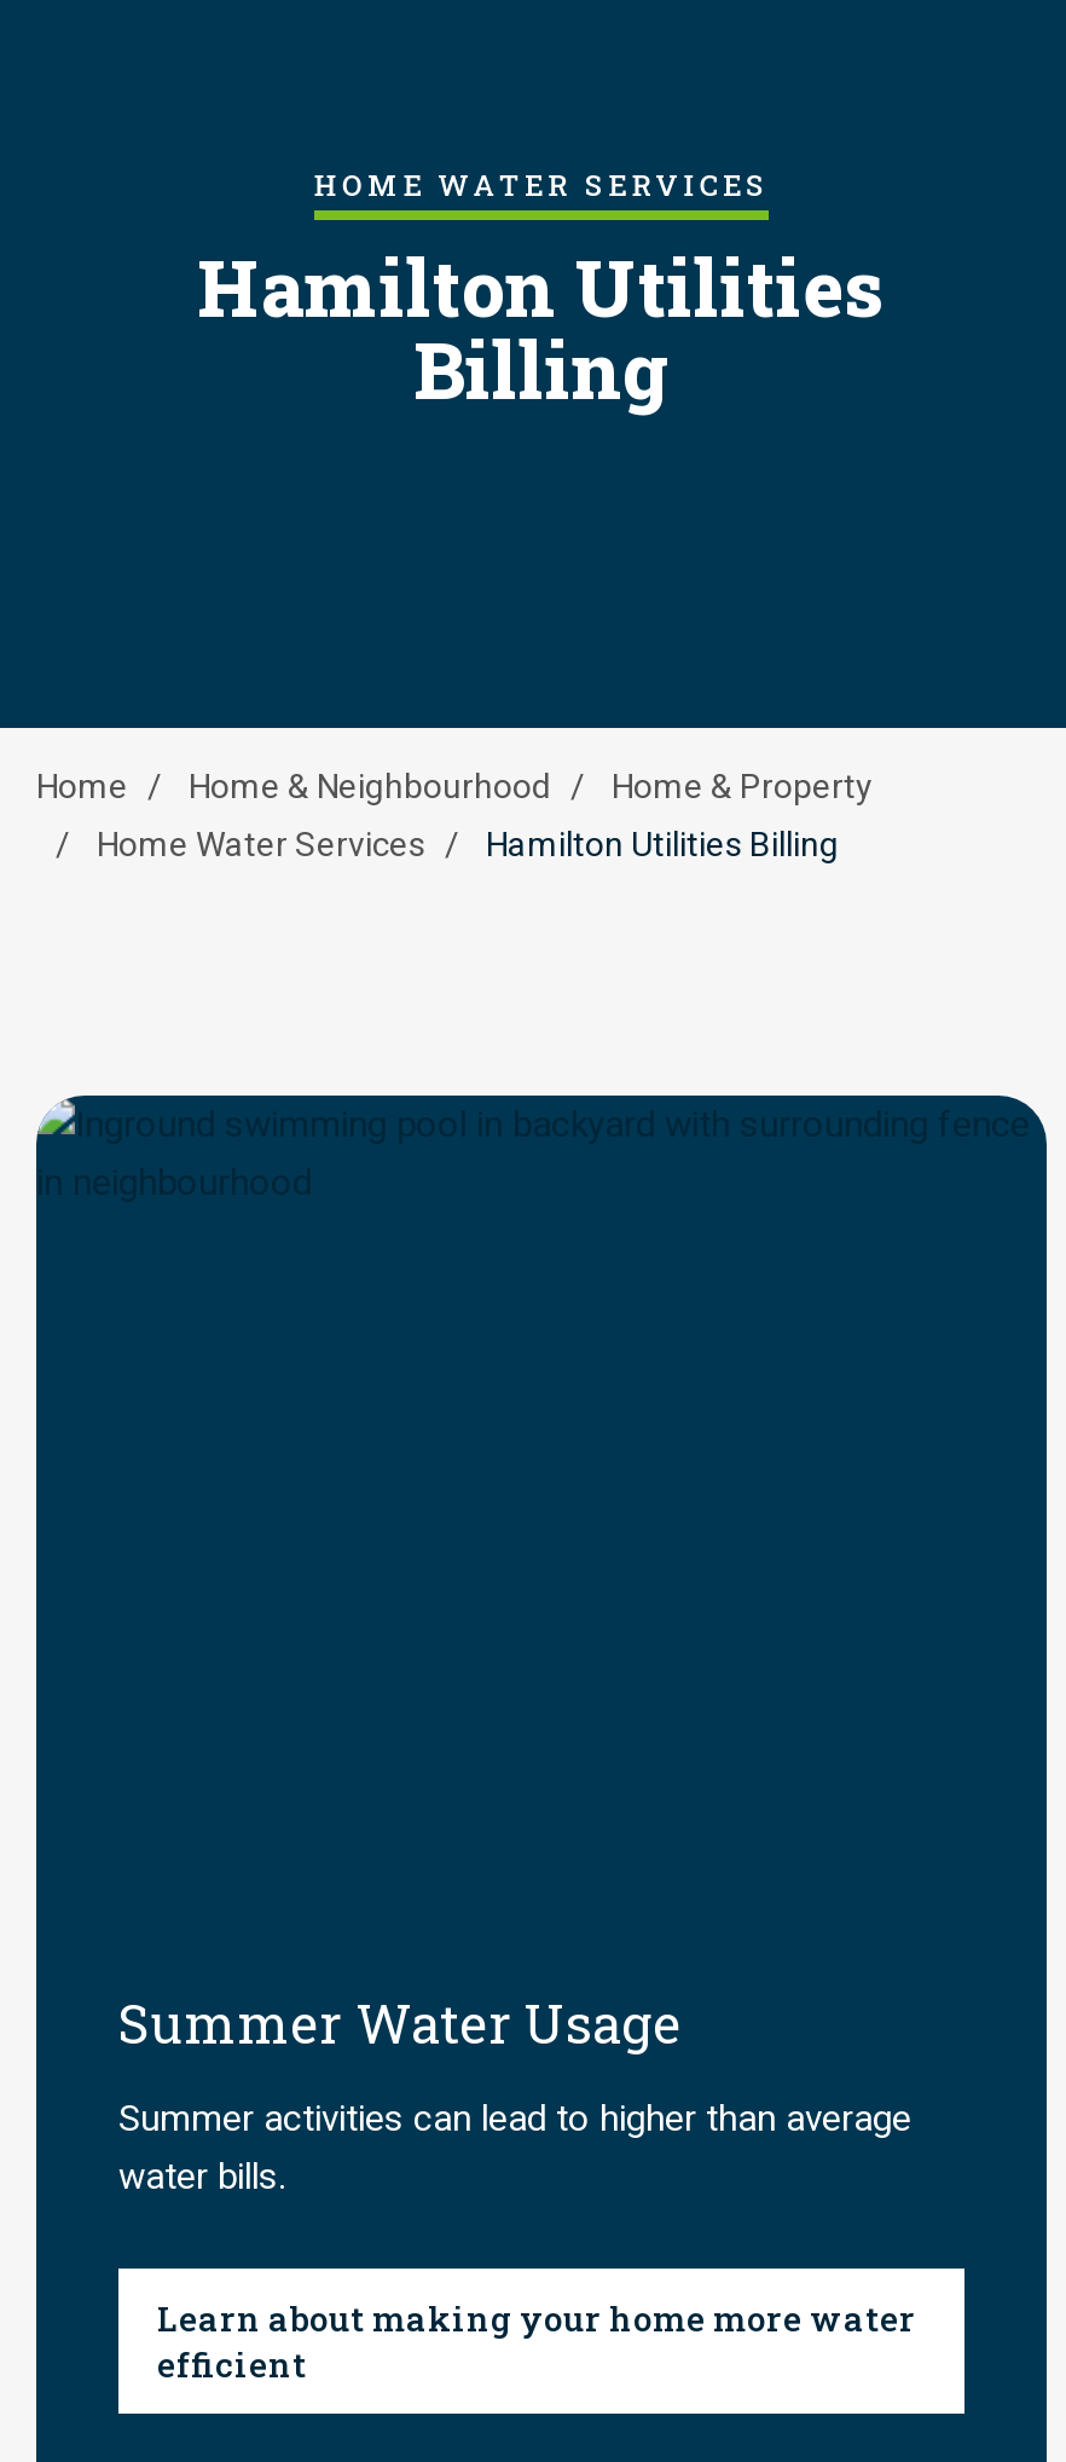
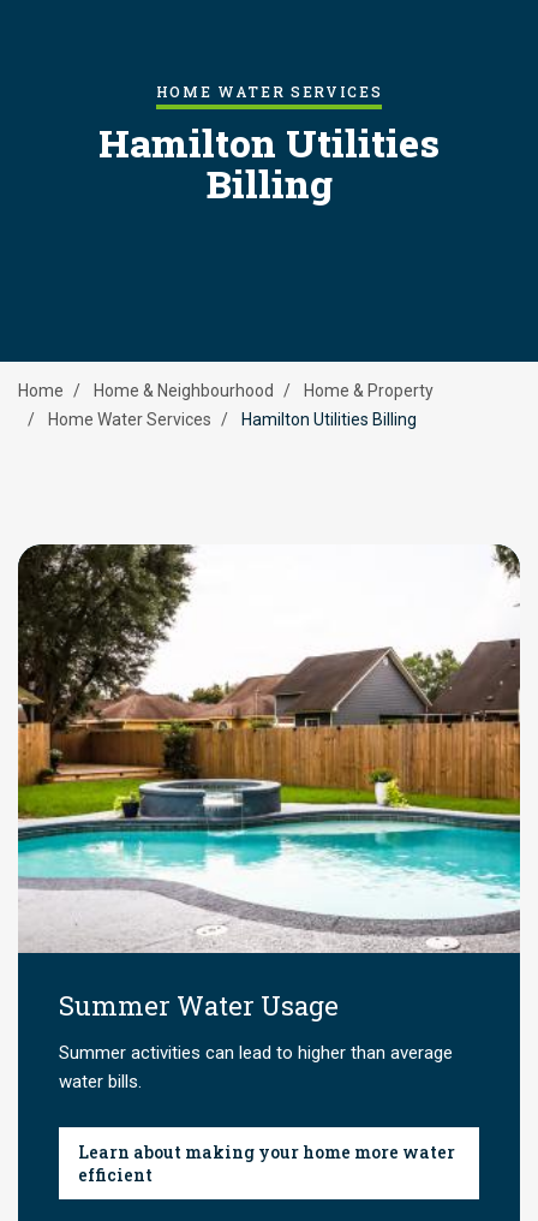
+ [image]
